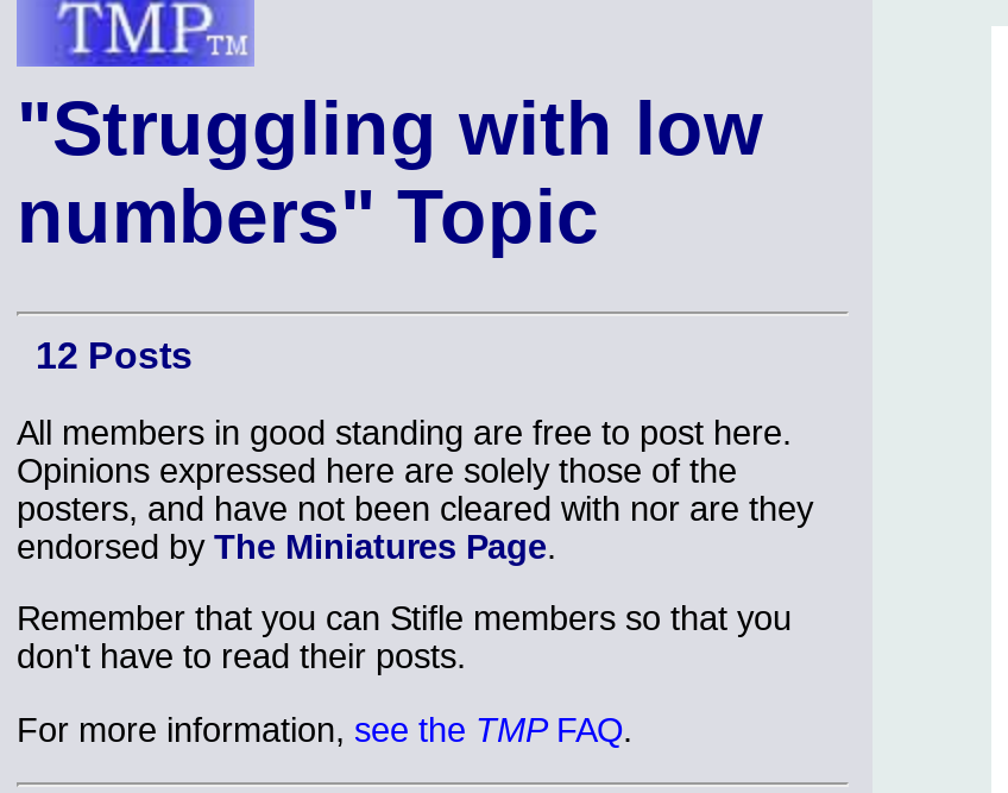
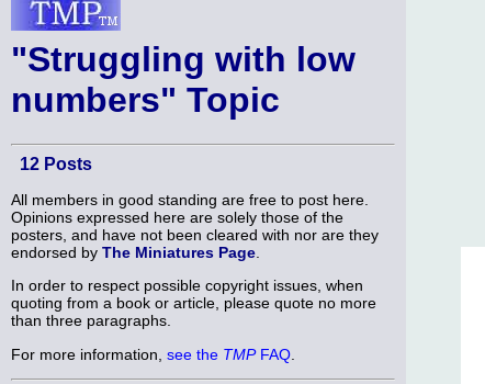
- Remember that you can Stifle members so that you
- don't have to read their posts.
+ In order to respect possible copyright issues, when
+ quoting from a book or article, please quote no more
+ than three paragraphs.
